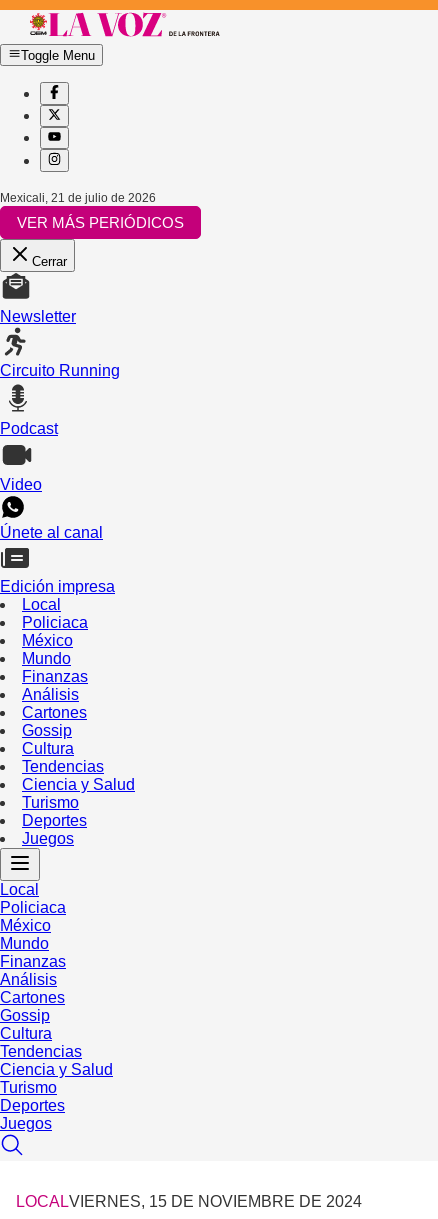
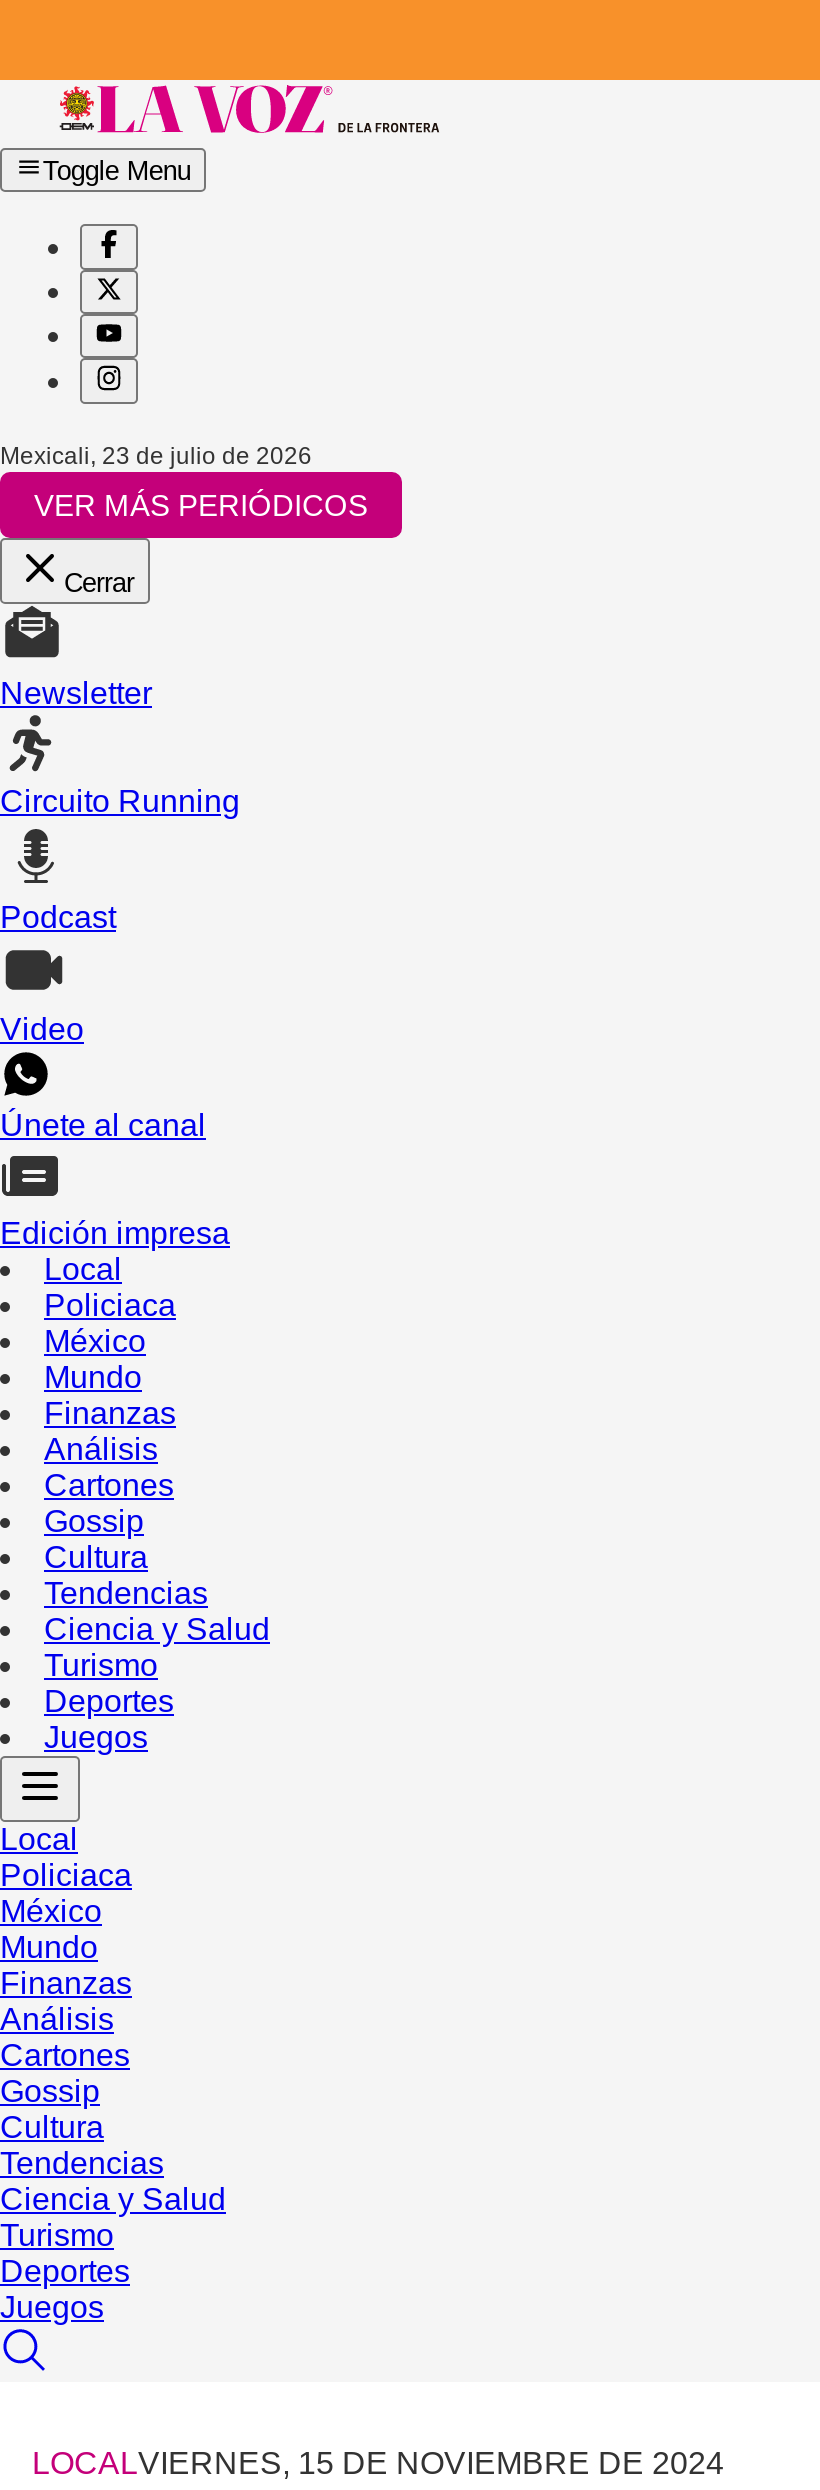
- Mexicali, 21 de julio de 2026
+ Mexicali, 23 de julio de 2026
